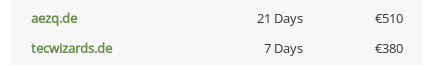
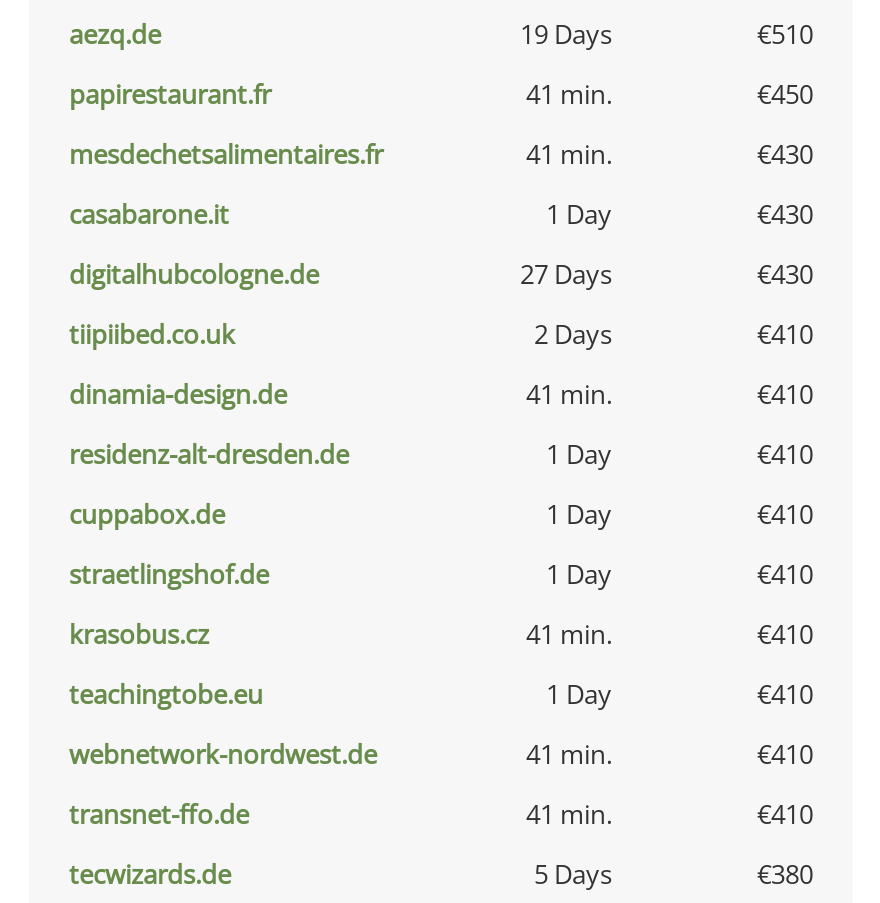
- 21 Days
+ 19 Days

+ papirestaurant.fr
+ 41 min.
+ €450
+ mesdechetsalimentaires.fr
+ 41 min.
+ €430
+ casabarone.it
+ 1 Day
+ €430
+ digitalhubcologne.de
+ 27 Days
+ €430
+ tiipiibed.co.uk
+ 2 Days
+ €410
+ dinamia-design.de
+ 41 min.
+ €410
+ residenz-alt-dresden.de
+ 1 Day
+ €410
+ cuppabox.de
+ 1 Day
+ €410
+ straetlingshof.de
+ 1 Day
+ €410
+ krasobus.cz
+ 41 min.
+ €410
+ teachingtobe.eu
+ 1 Day
+ €410
+ webnetwork-nordwest.de
+ 41 min.
+ €410
+ transnet-ffo.de
+ 41 min.
+ €410

- 7 Days
+ 5 Days
